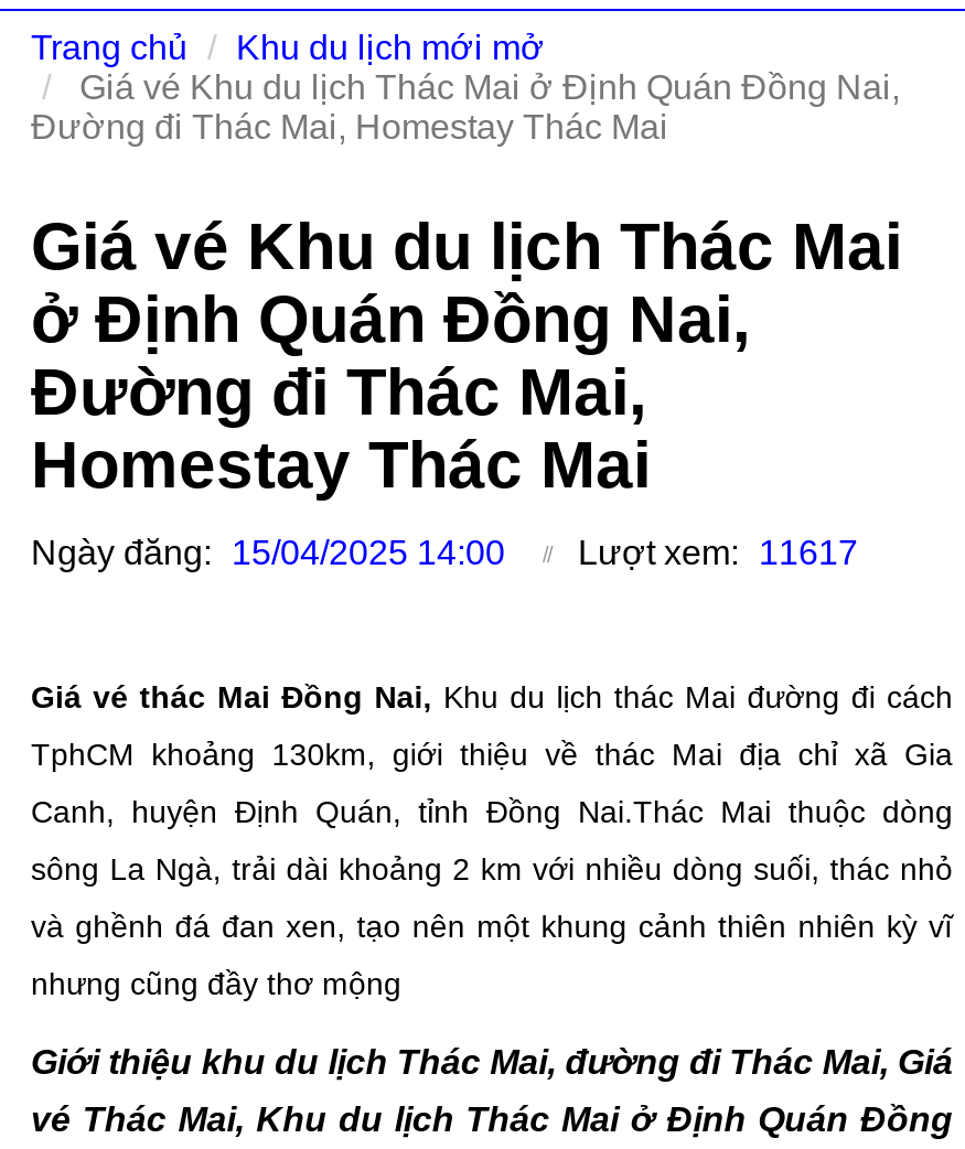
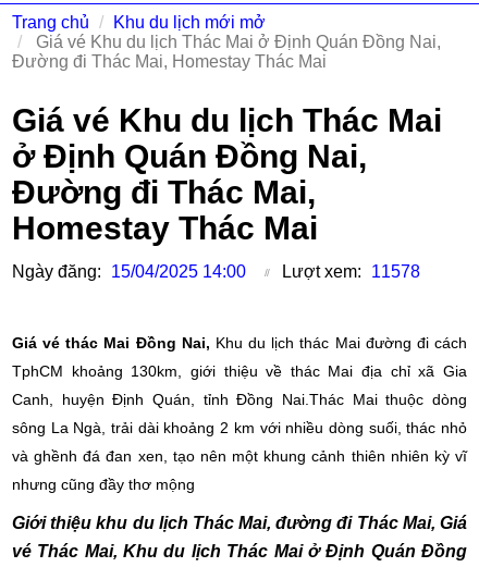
- Ngày đăng: 15/04/2025 14:00 Lượt xem: 11617
+ Ngày đăng: 15/04/2025 14:00 Lượt xem: 11578
